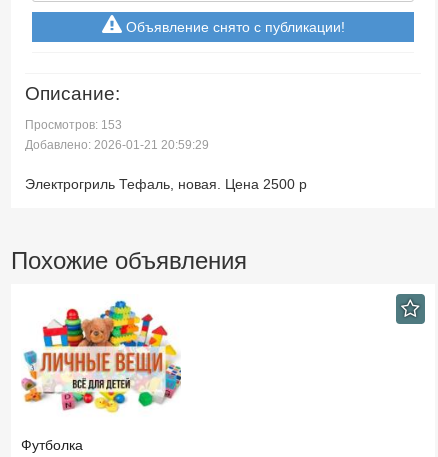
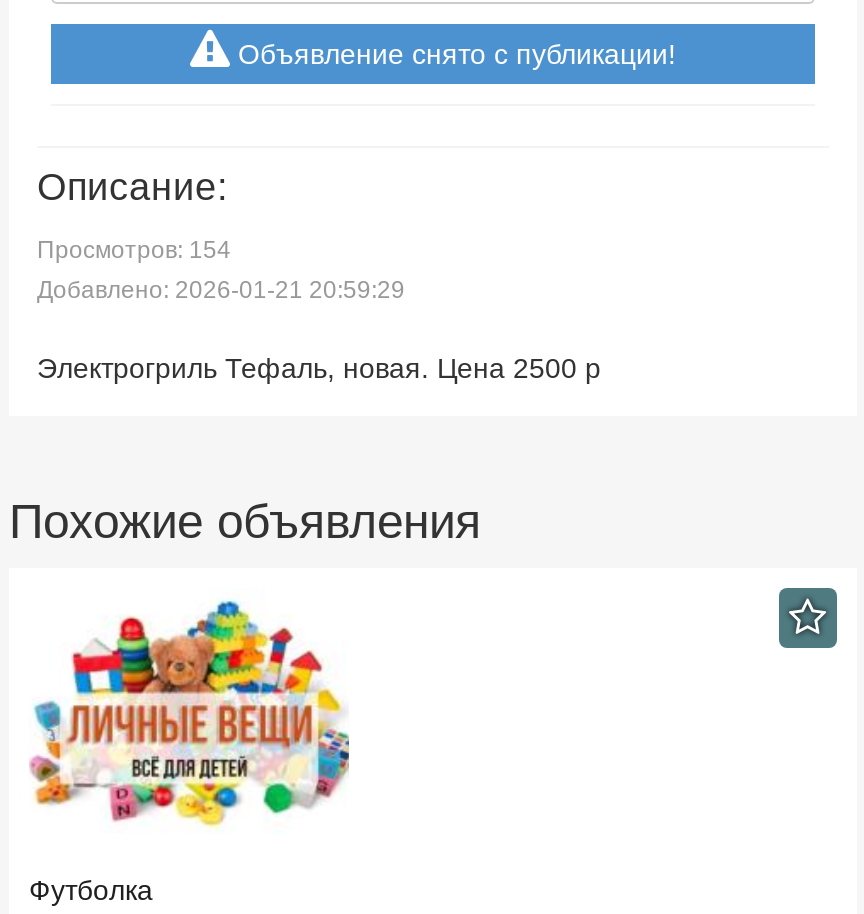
- Просмотров: 153
+ Просмотров: 154
